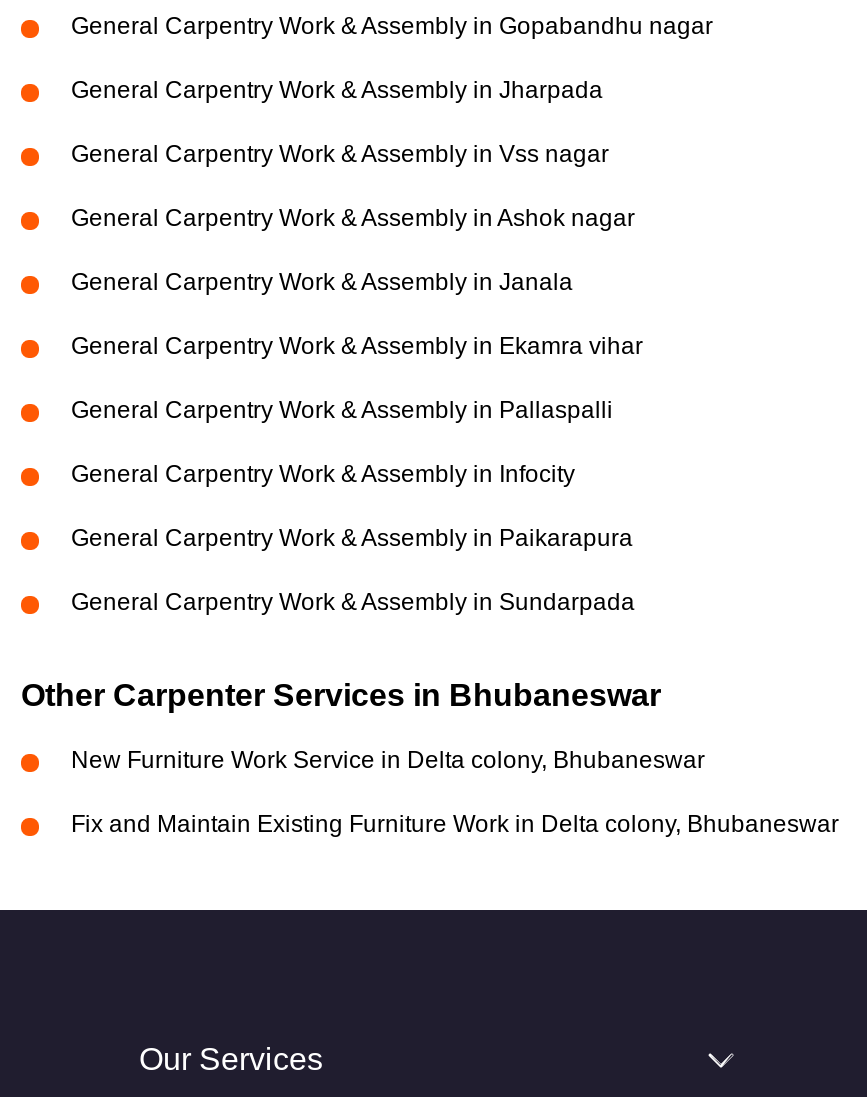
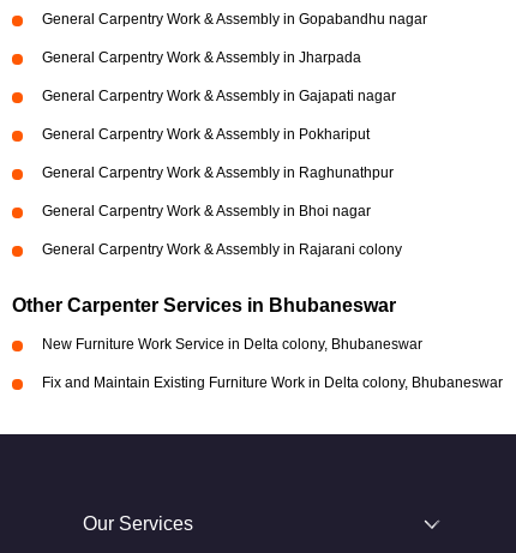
- General Carpentry Work & Assembly in Vss nagar
- General Carpentry Work & Assembly in Ashok nagar
- General Carpentry Work & Assembly in Janala
- General Carpentry Work & Assembly in Ekamra vihar
- General Carpentry Work & Assembly in Pallaspalli
- General Carpentry Work & Assembly in Infocity
- General Carpentry Work & Assembly in Paikarapura
- General Carpentry Work & Assembly in Sundarpada
+ General Carpentry Work & Assembly in Gajapati nagar
+ General Carpentry Work & Assembly in Pokhariput
+ General Carpentry Work & Assembly in Raghunathpur
+ General Carpentry Work & Assembly in Bhoi nagar
+ General Carpentry Work & Assembly in Rajarani colony
